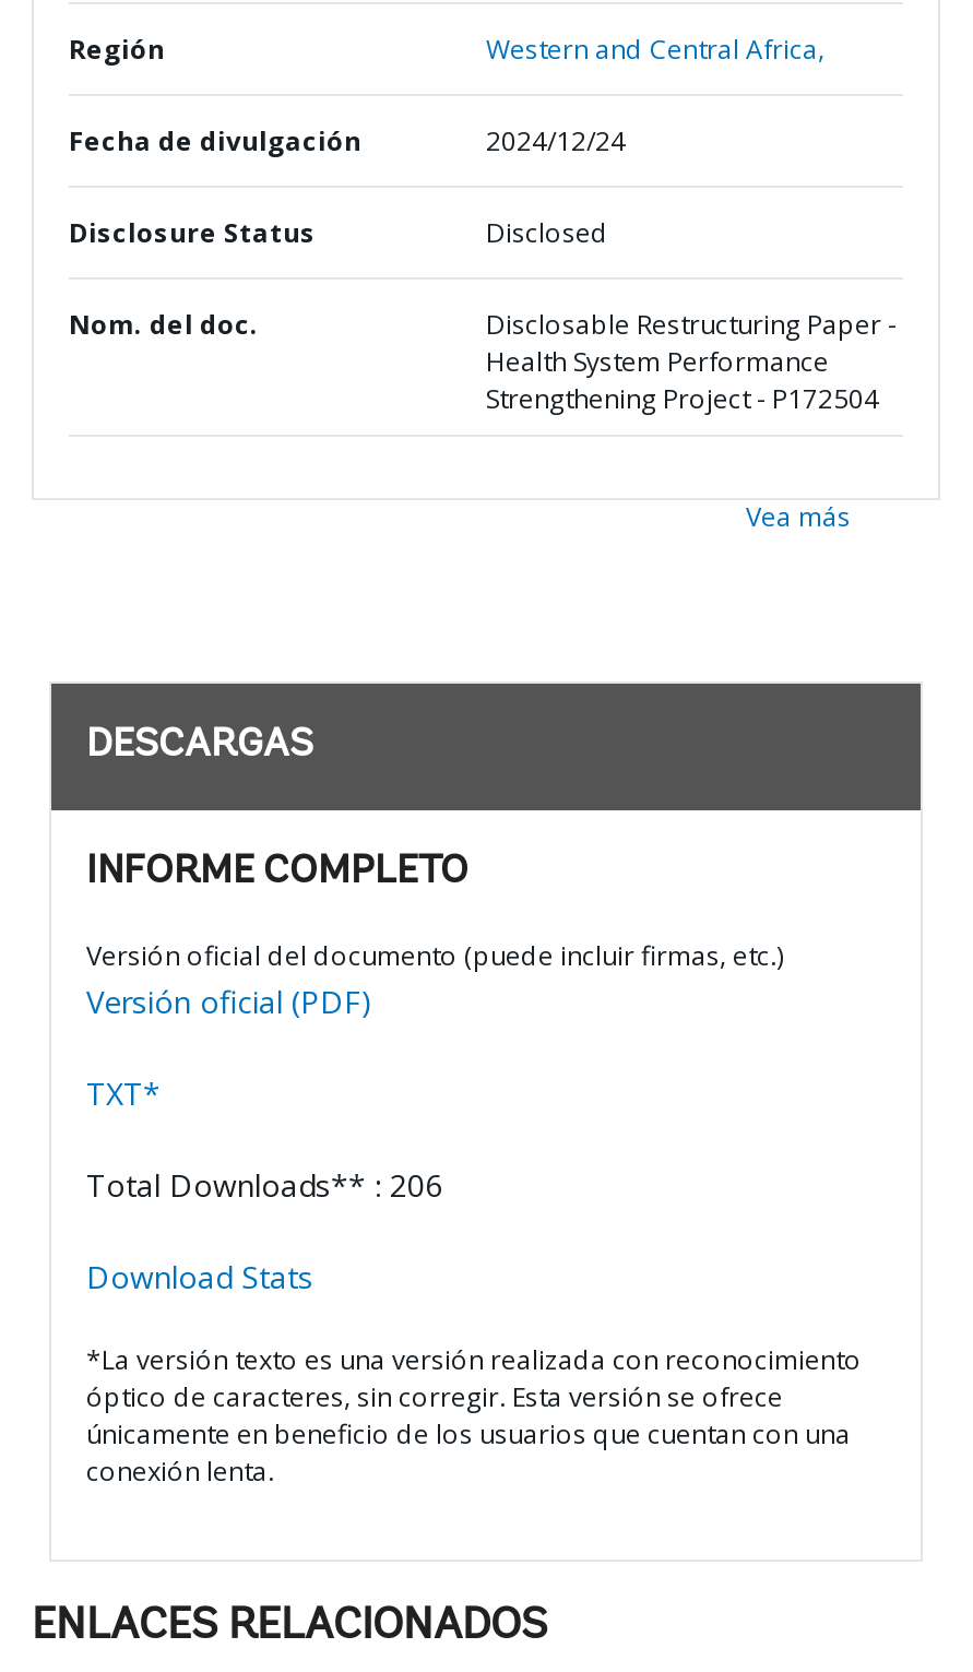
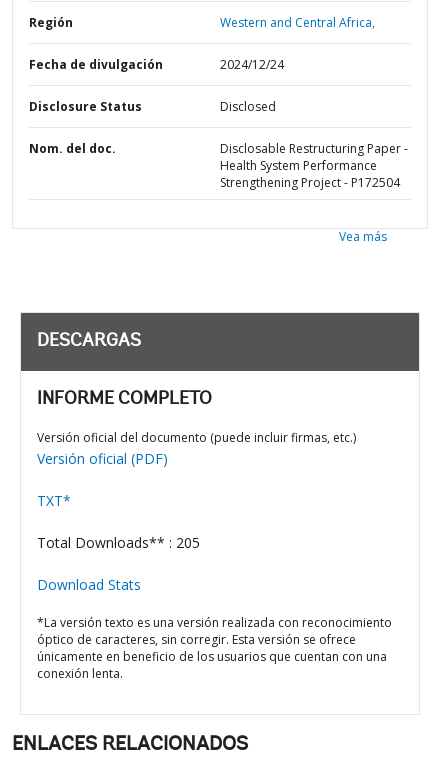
- Total Downloads** : 206
+ Total Downloads** : 205
